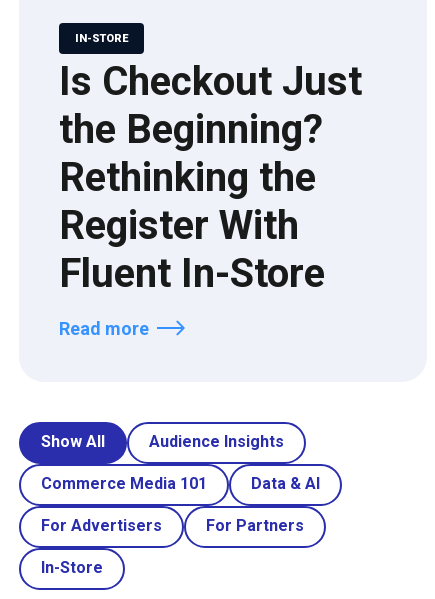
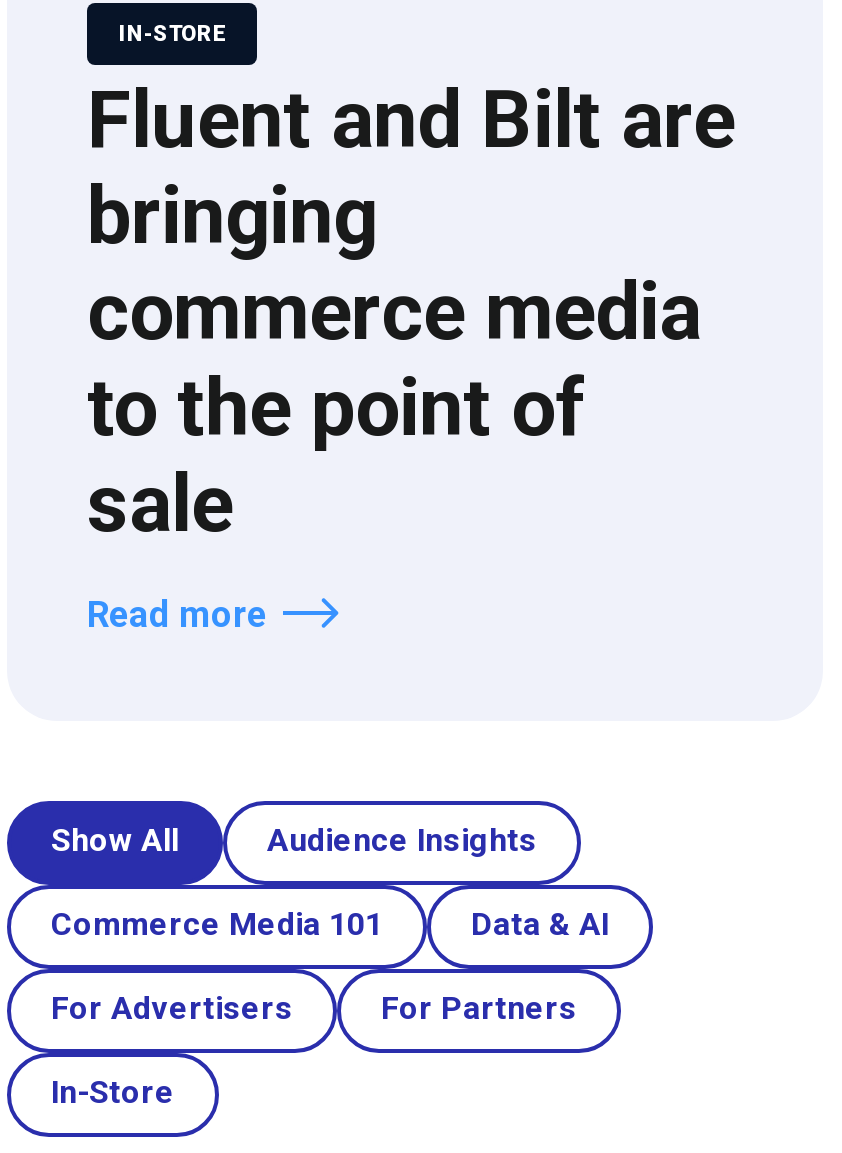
- Is Checkout Just
- the Beginning?
- Rethinking the
- Register With
- Fluent In-Store
+ Fluent and Bilt are
+ bringing
+ commerce media
+ to the point of
+ sale
